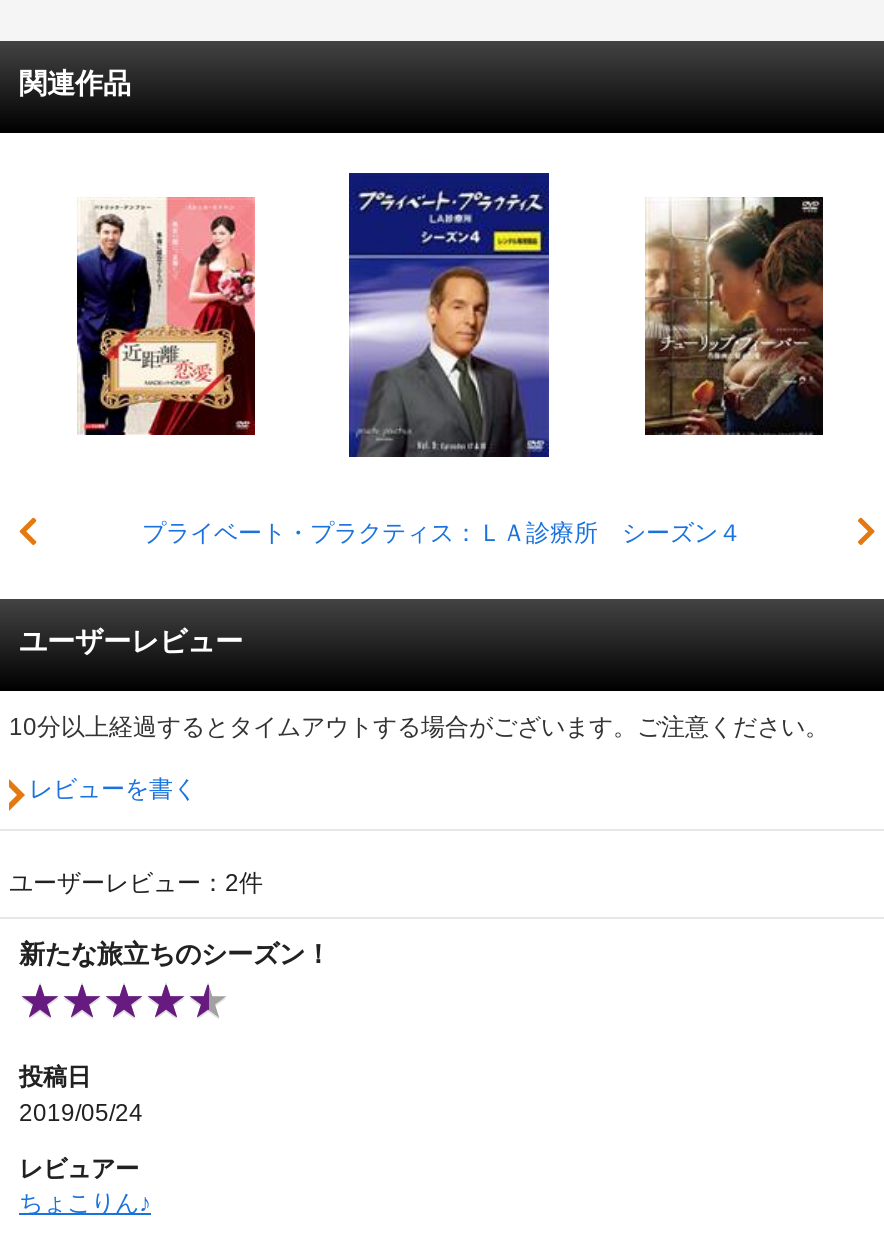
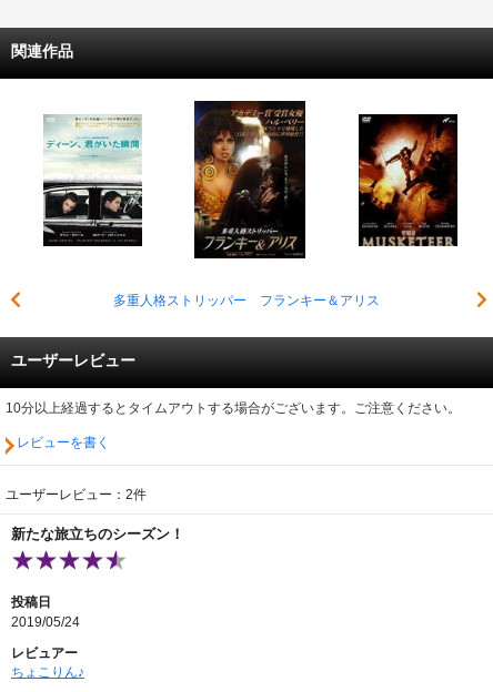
- [image]
- プライベート・プラクティス：ＬＡ診療所 シーズン４
+ [image]
+ 多重人格ストリッパー フランキー＆アリス

- [image]
+ [image]

- [image]
+ [image]
